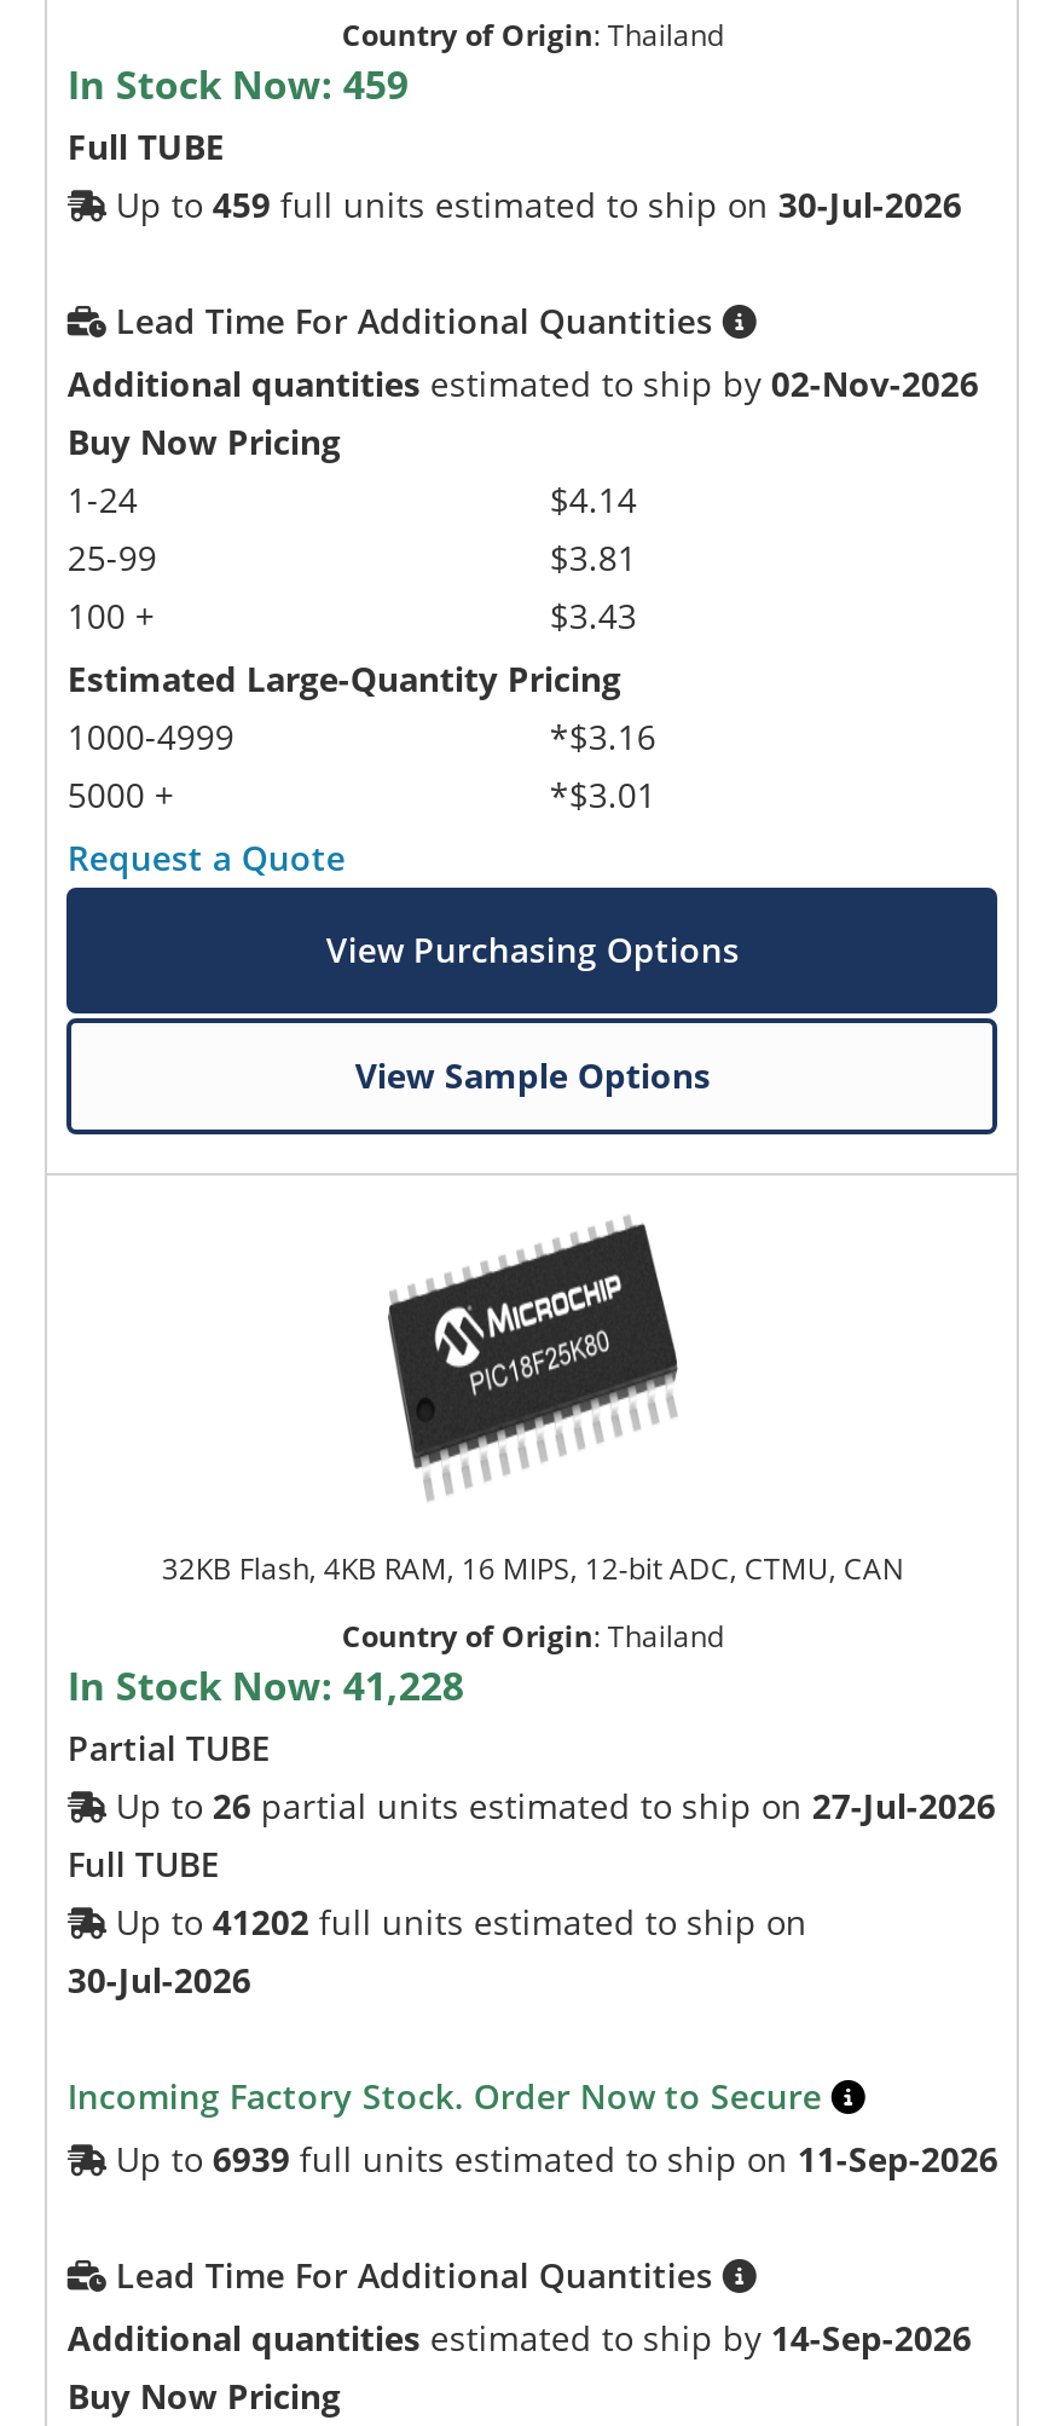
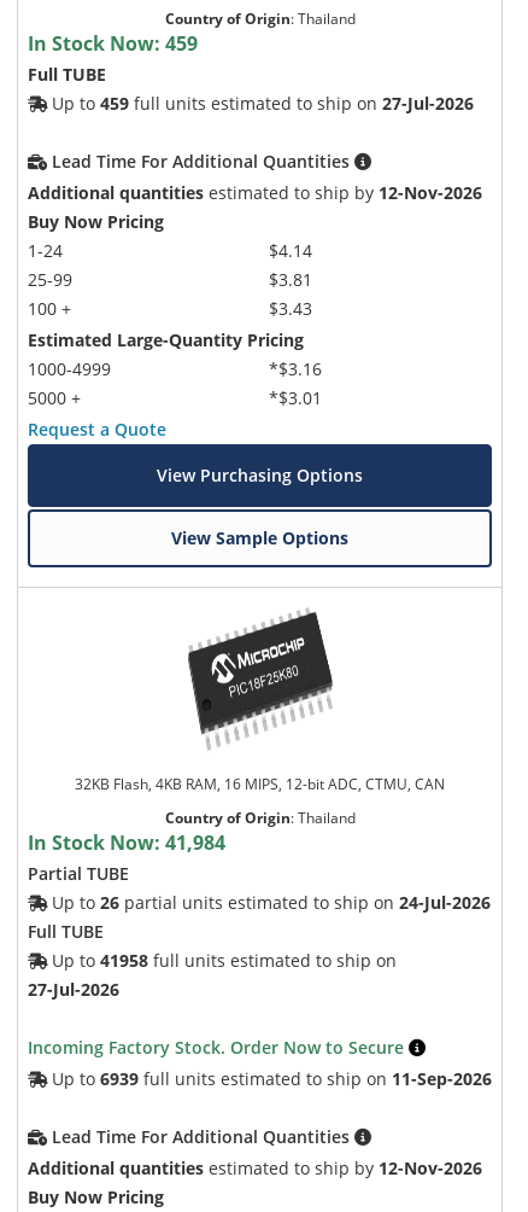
- Up to 459 full units estimated to ship on 30-Jul-2026
+ Up to 459 full units estimated to ship on 27-Jul-2026

- Additional quantities estimated to ship by 02-Nov-2026
+ Additional quantities estimated to ship by 12-Nov-2026

- In Stock Now: 41,228
+ In Stock Now: 41,984

- Up to 26 partial units estimated to ship on 27-Jul-2026
+ Up to 26 partial units estimated to ship on 24-Jul-2026

- Up to 41202 full units estimated to ship on
- 30-Jul-2026
+ Up to 41958 full units estimated to ship on
+ 27-Jul-2026

- Additional quantities estimated to ship by 14-Sep-2026
+ Additional quantities estimated to ship by 12-Nov-2026
